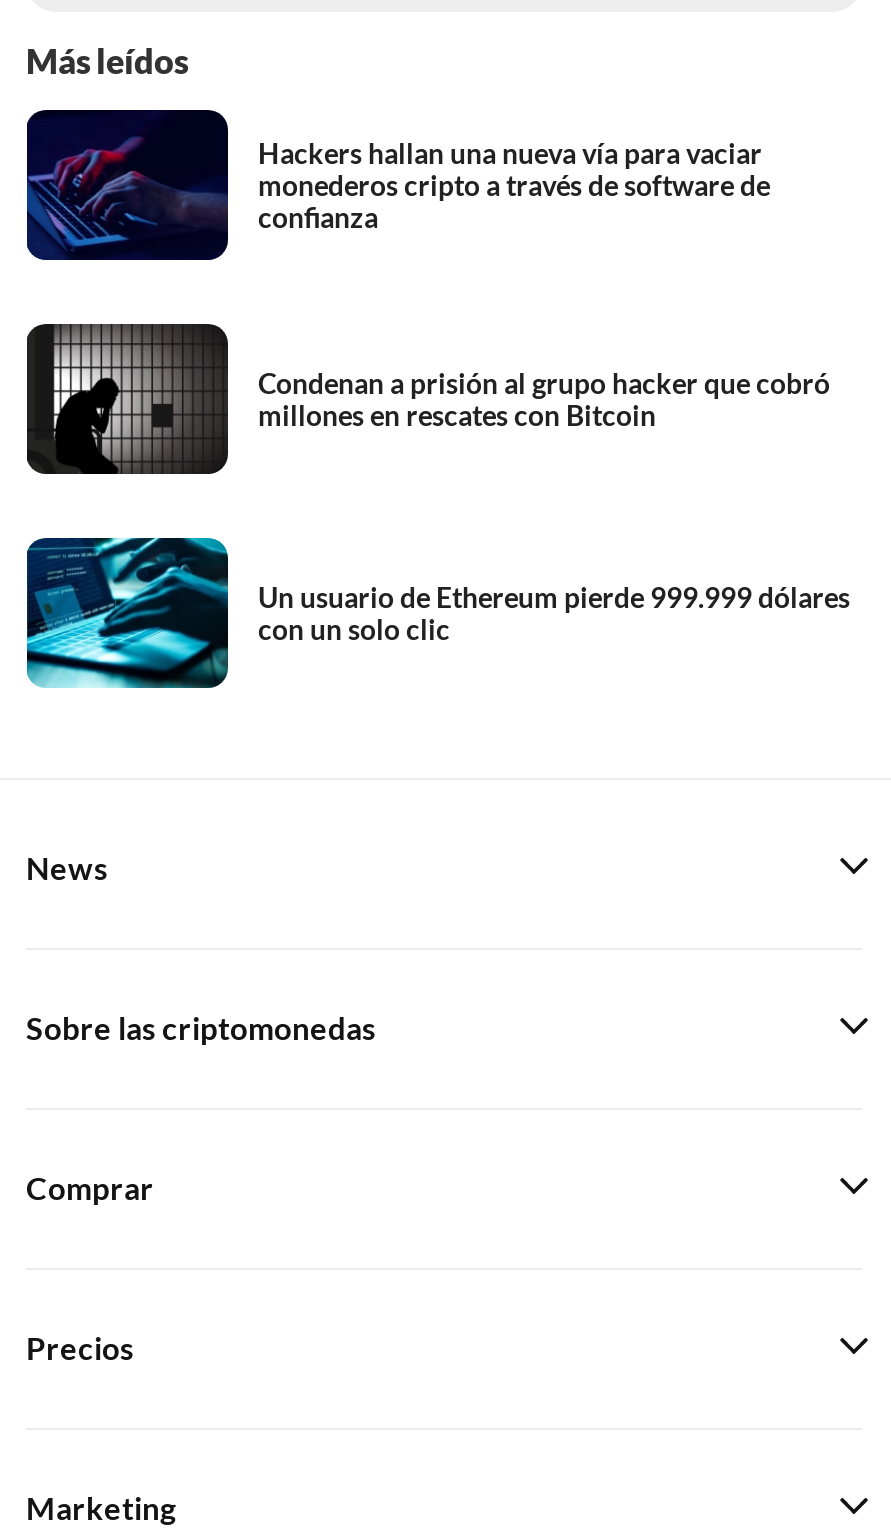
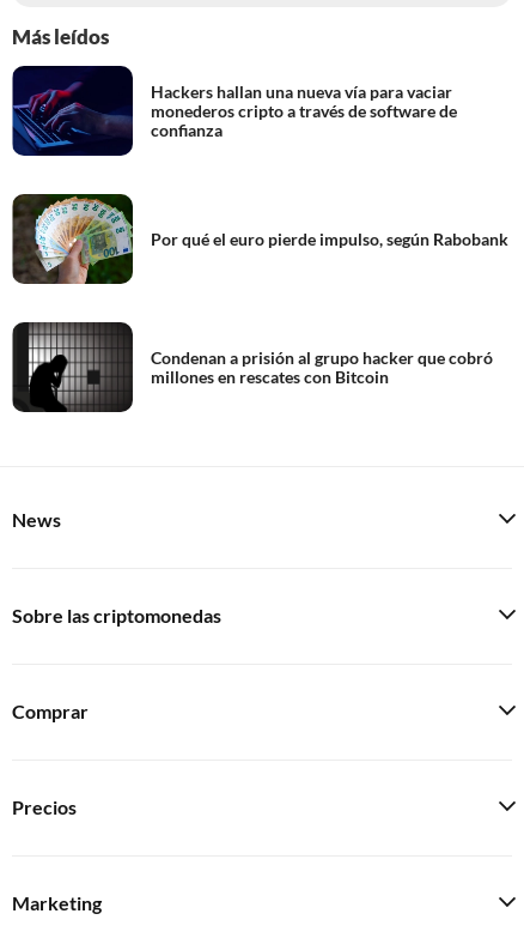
+ [image]
+ Por qué el euro pierde impulso, según Rabobank

moved down: [image] | Condenan a prisión al grupo hacker que cobró | millones en rescates con Bitcoin

- [image]
- Un usuario de Ethereum pierde 999.999 dólares
- con un solo clic
